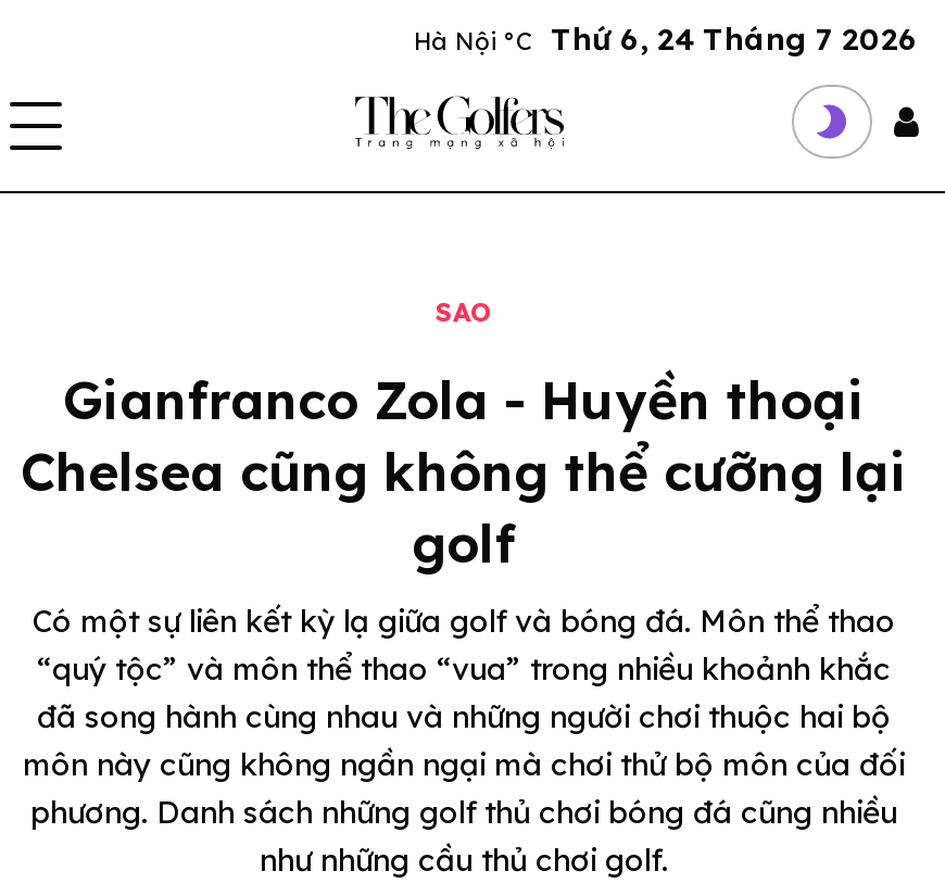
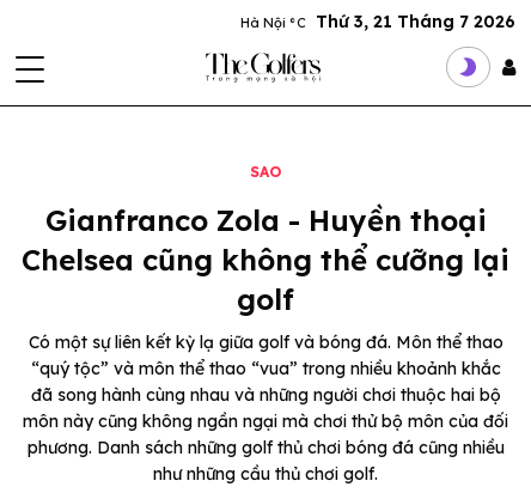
- Hà Nội °C Thứ 6, 24 Tháng 7 2026
+ Hà Nội °C Thứ 3, 21 Tháng 7 2026
